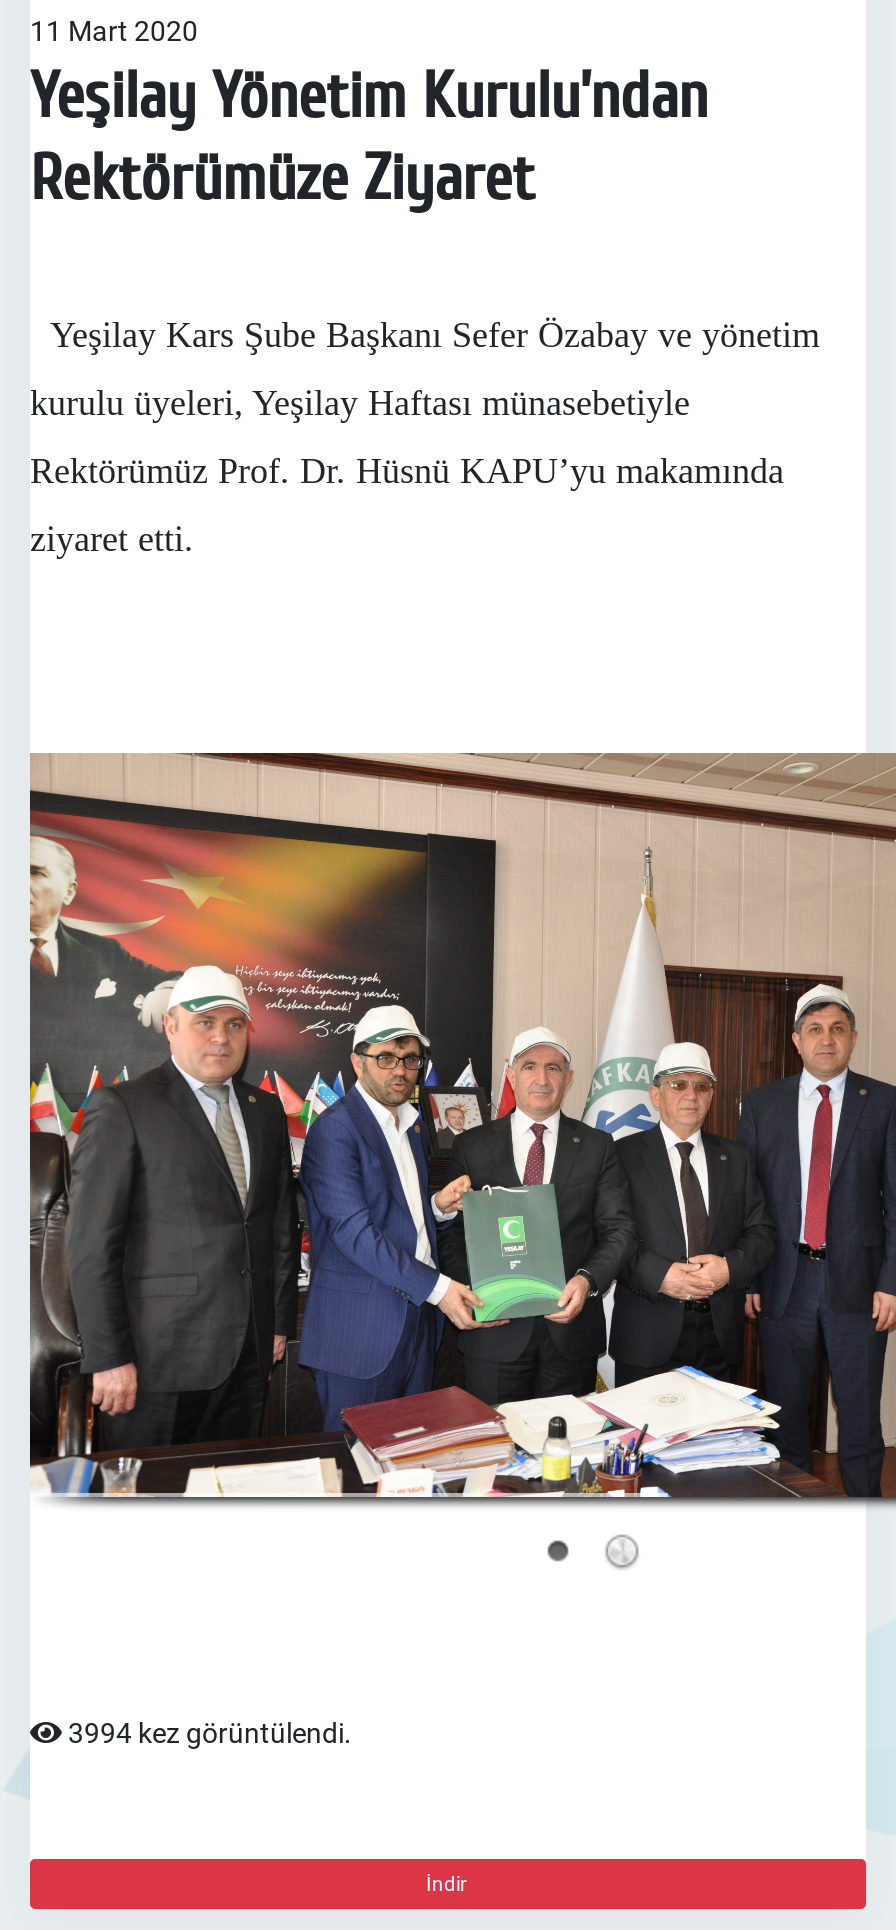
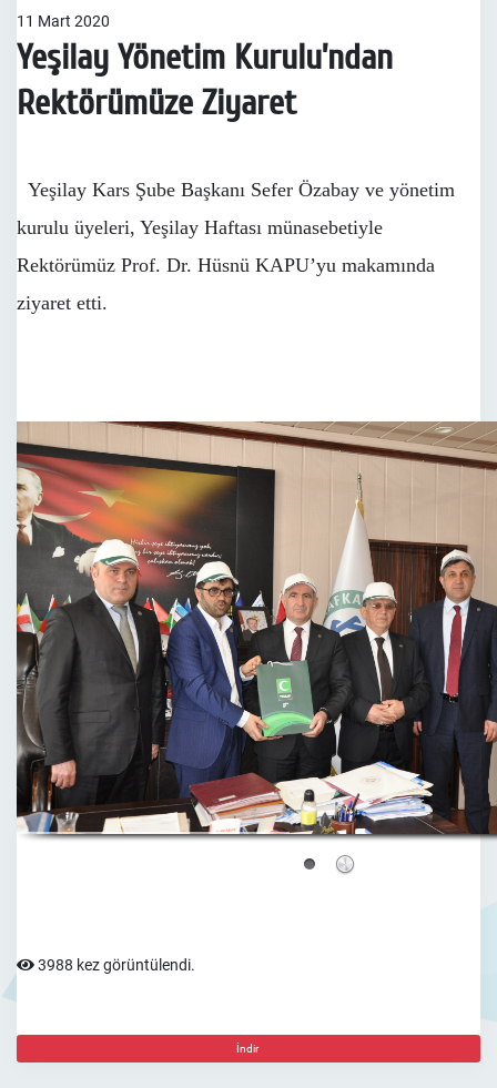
- 3994 kez görüntülendi.
+ 3988 kez görüntülendi.
